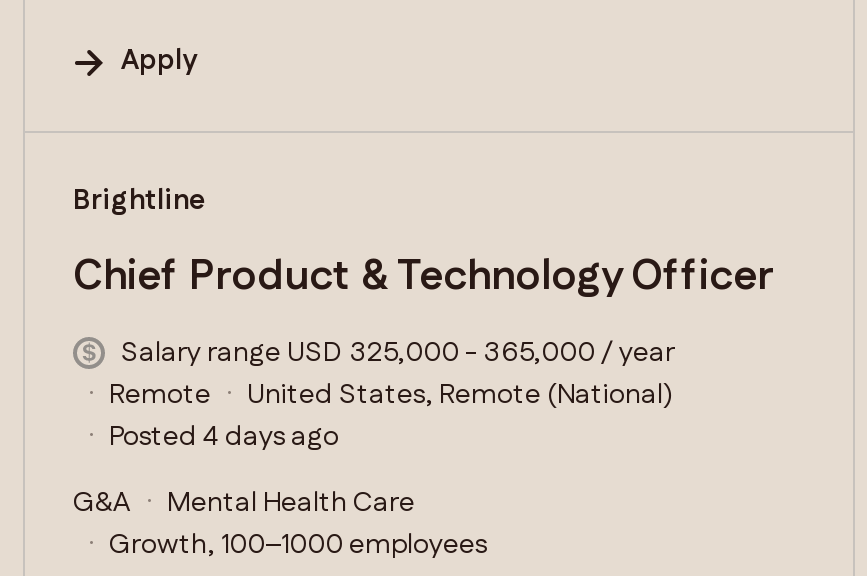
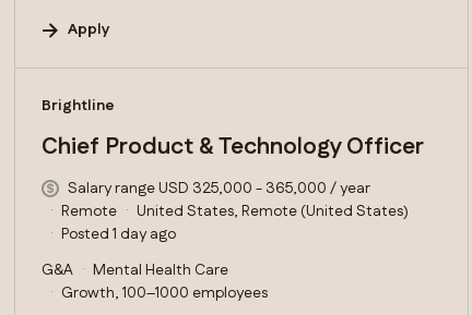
- United States, Remote (National)
- Posted 4 days ago
+ United States, Remote (United States)
+ Posted 1 day ago
